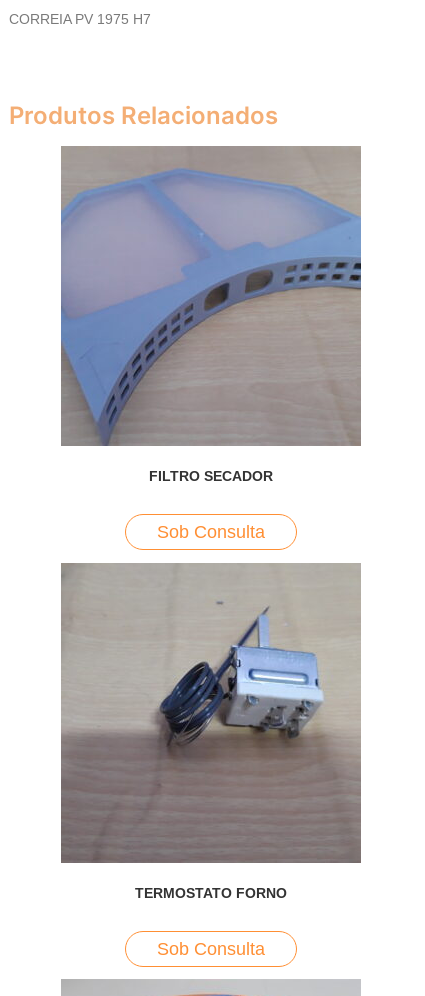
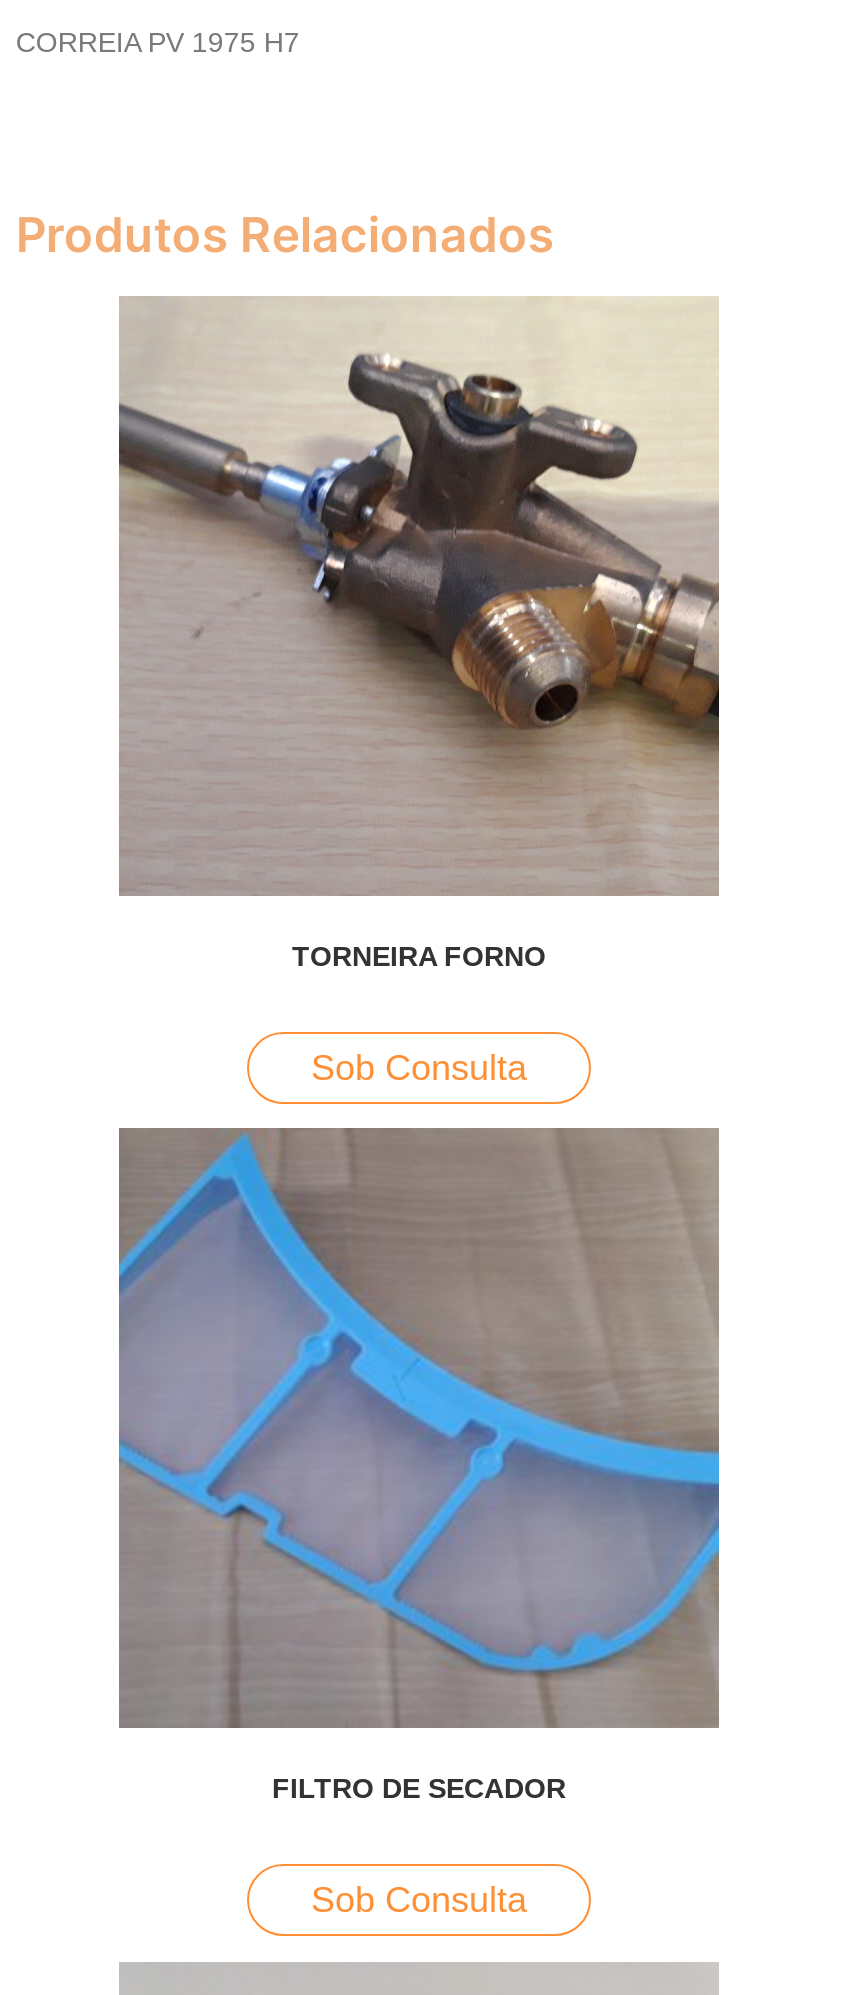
- [image]
- FILTRO SECADOR
+ [image]
+ TORNEIRA FORNO

- [image]
- TERMOSTATO FORNO
+ [image]
+ FILTRO DE SECADOR
